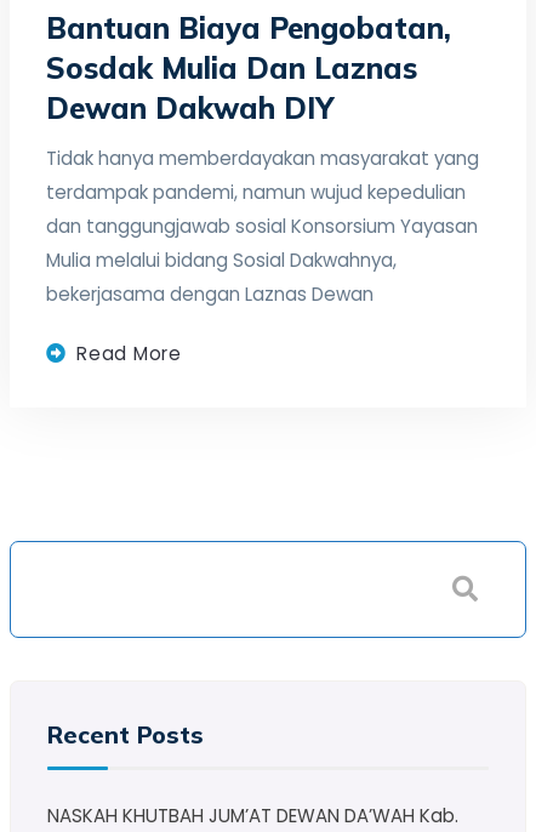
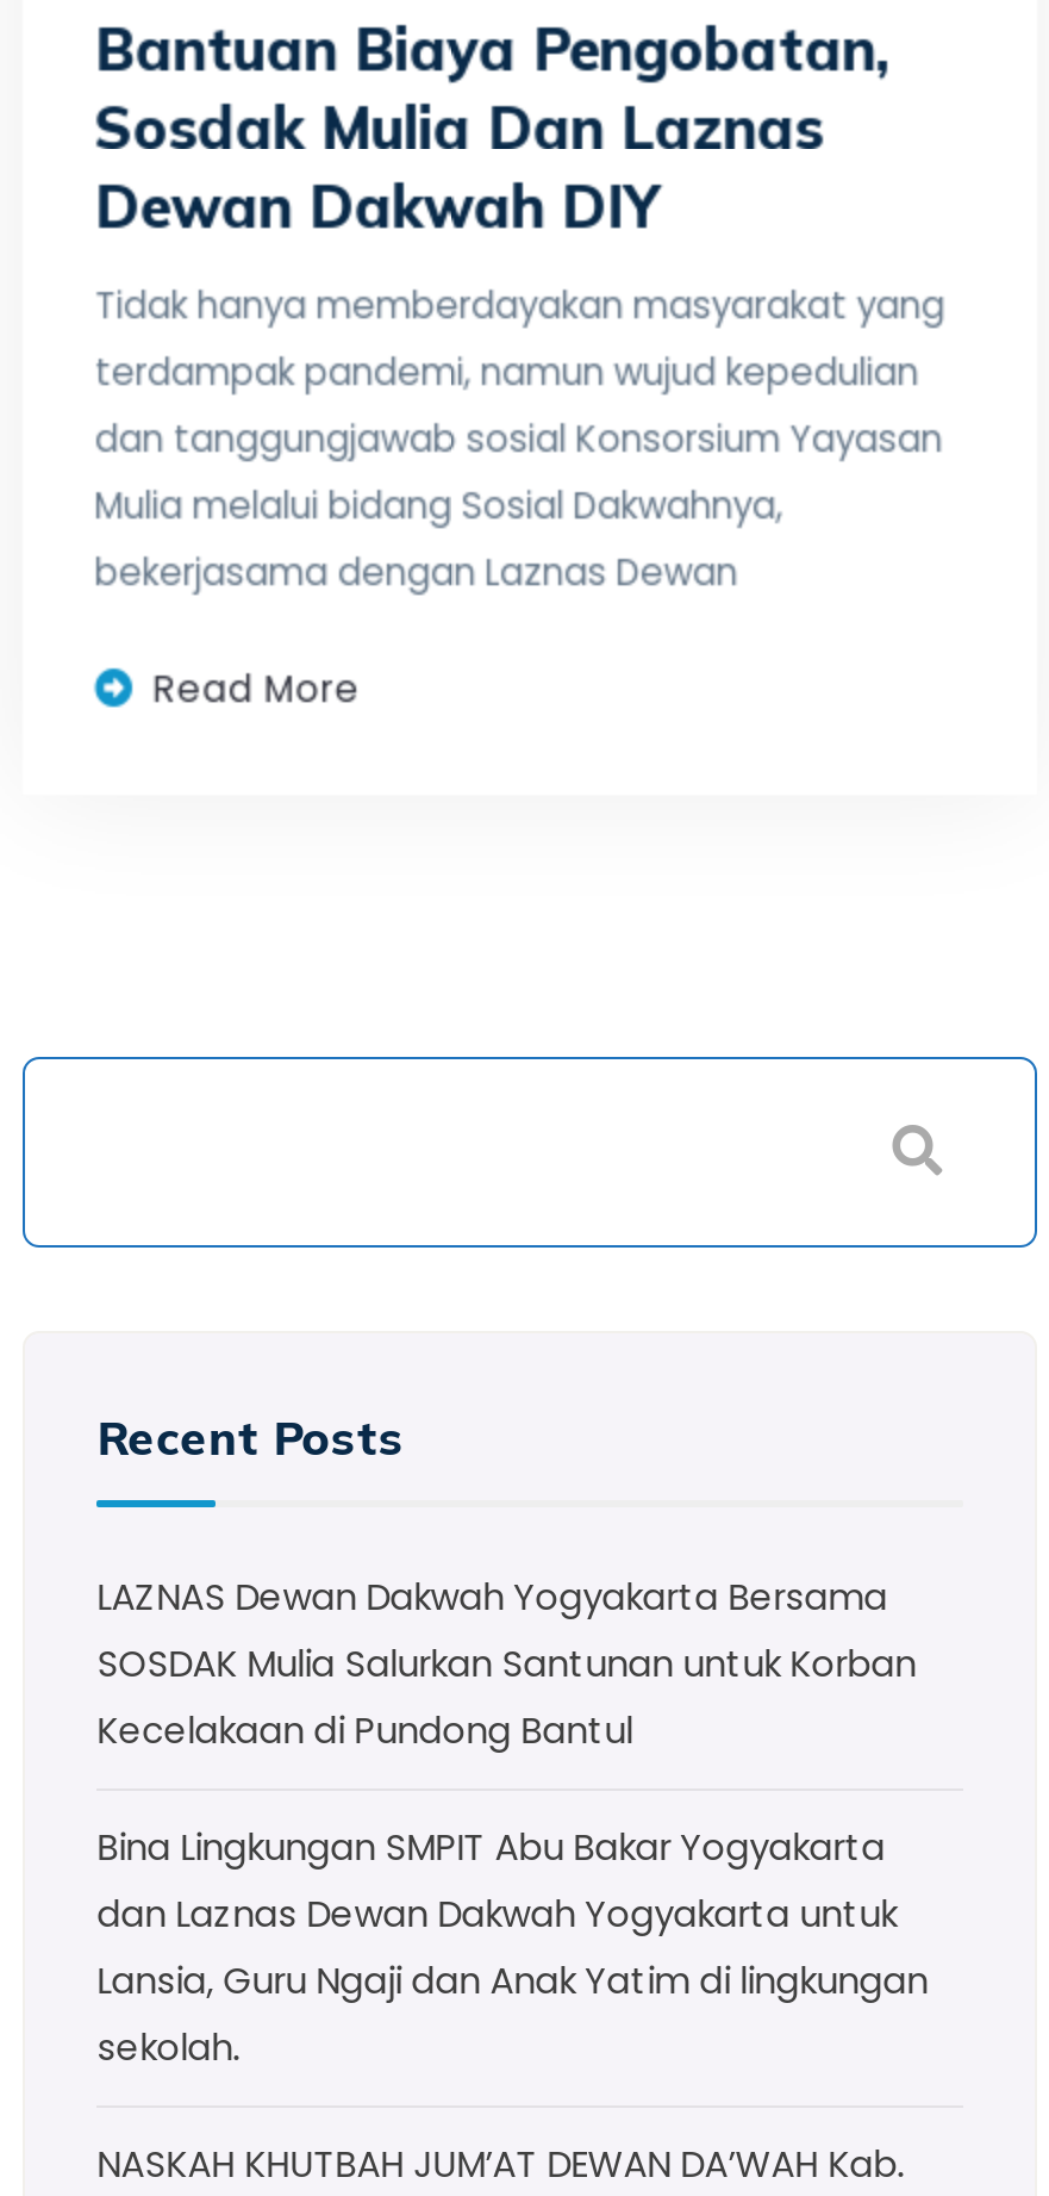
+ LAZNAS Dewan Dakwah Yogyakarta Bersama
+ SOSDAK Mulia Salurkan Santunan untuk Korban
+ Kecelakaan di Pundong Bantul
+ Bina Lingkungan SMPIT Abu Bakar Yogyakarta
+ dan Laznas Dewan Dakwah Yogyakarta untuk
+ Lansia, Guru Ngaji dan Anak Yatim di lingkungan
+ sekolah.
